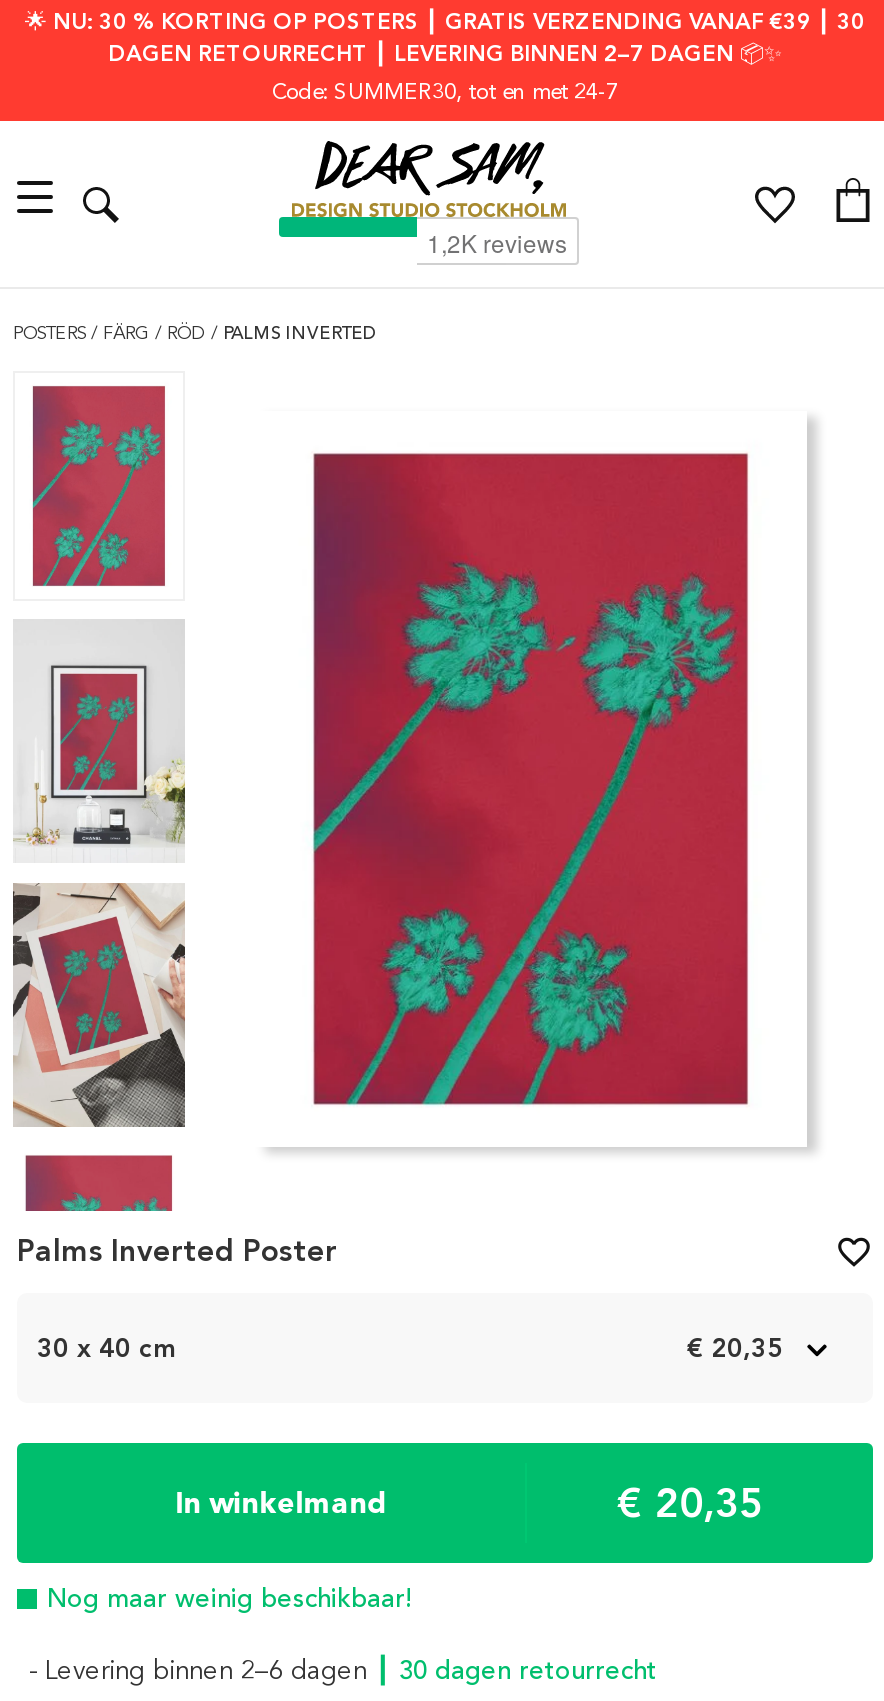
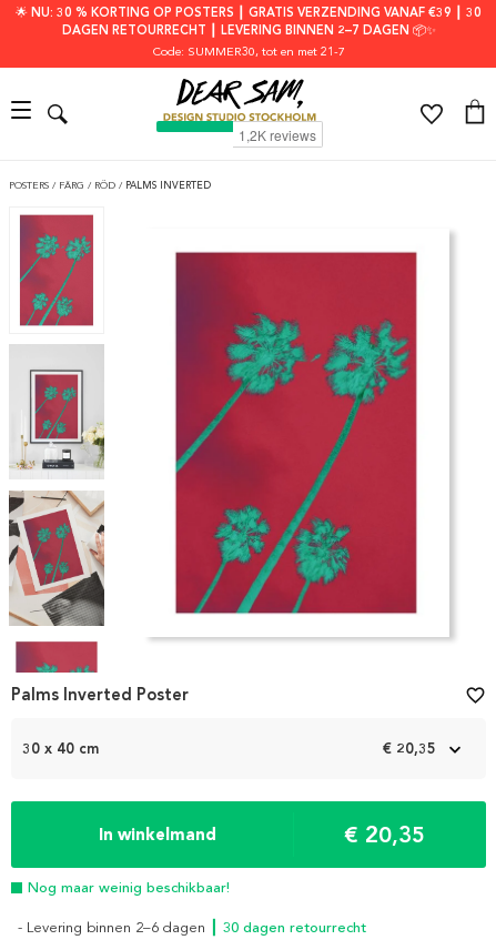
- Code: SUMMER30, tot en met 24-7
+ Code: SUMMER30, tot en met 21-7
